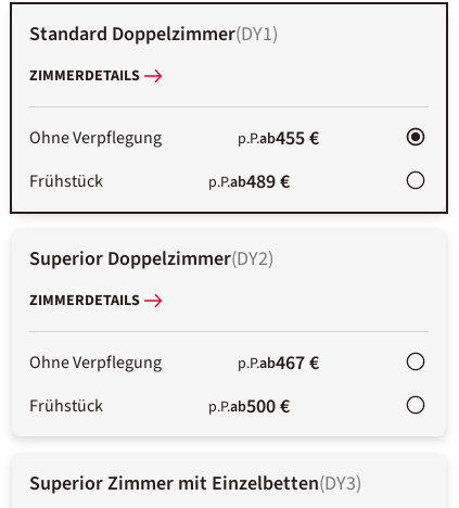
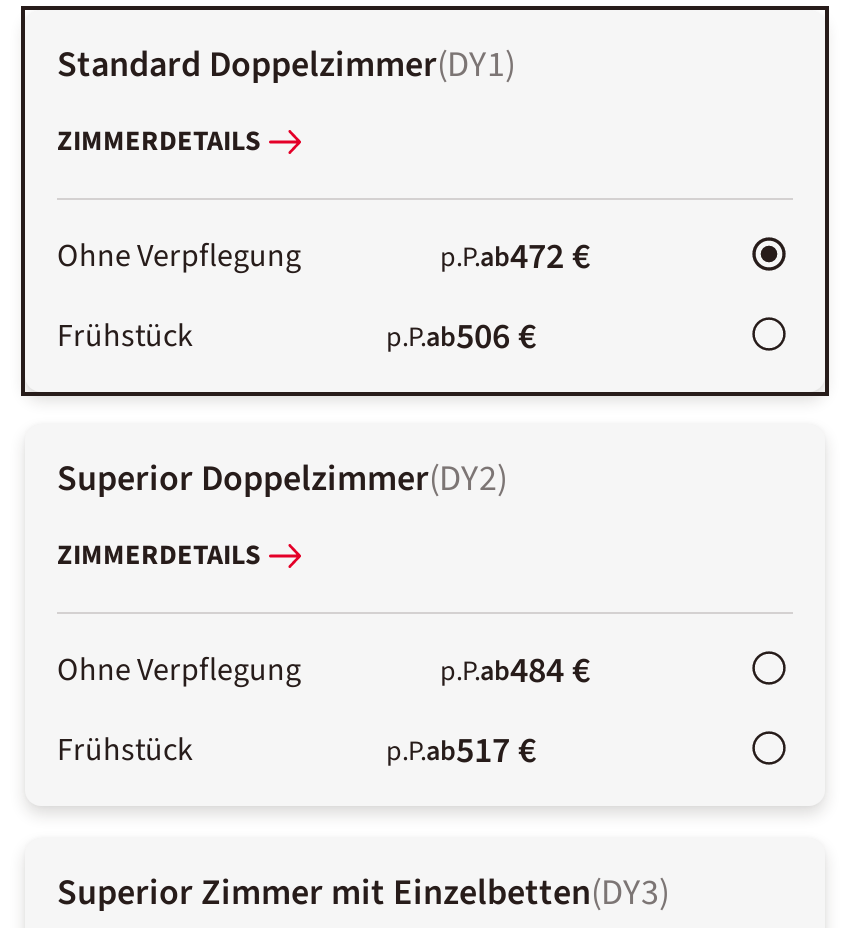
- p.P.ab455 €
+ p.P.ab472 €

- p.P.ab489 €
+ p.P.ab506 €

- p.P.ab467 €
+ p.P.ab484 €

- p.P.ab500 €
+ p.P.ab517 €
